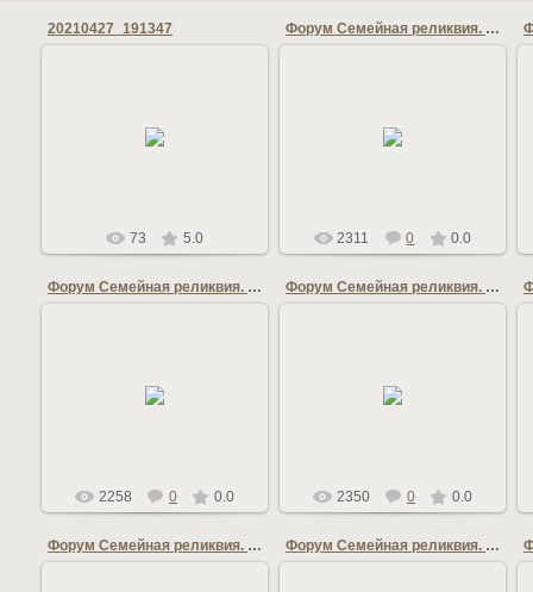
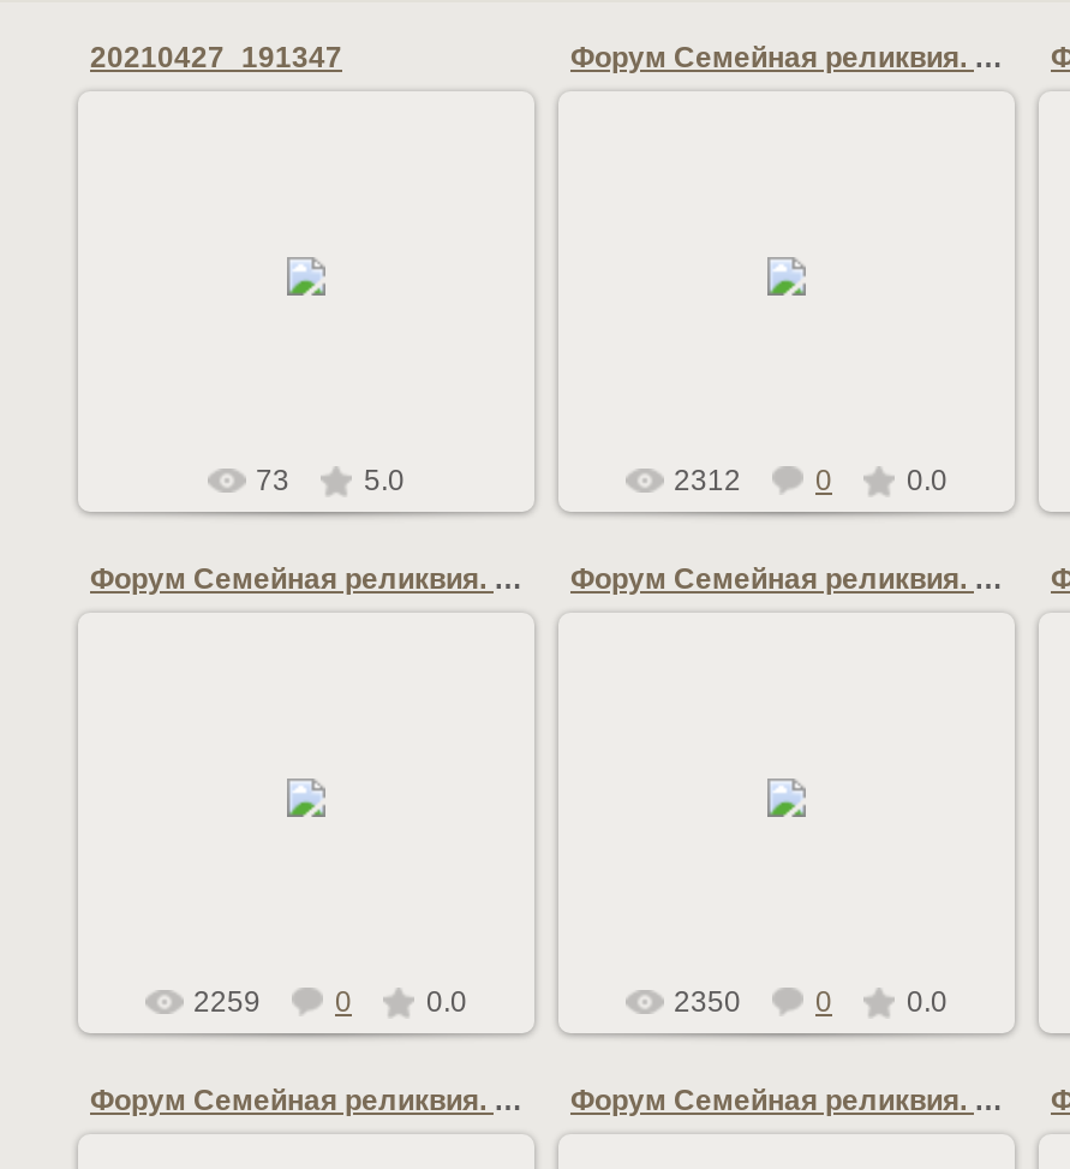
- 2311
+ 2312

- 2258
+ 2259
